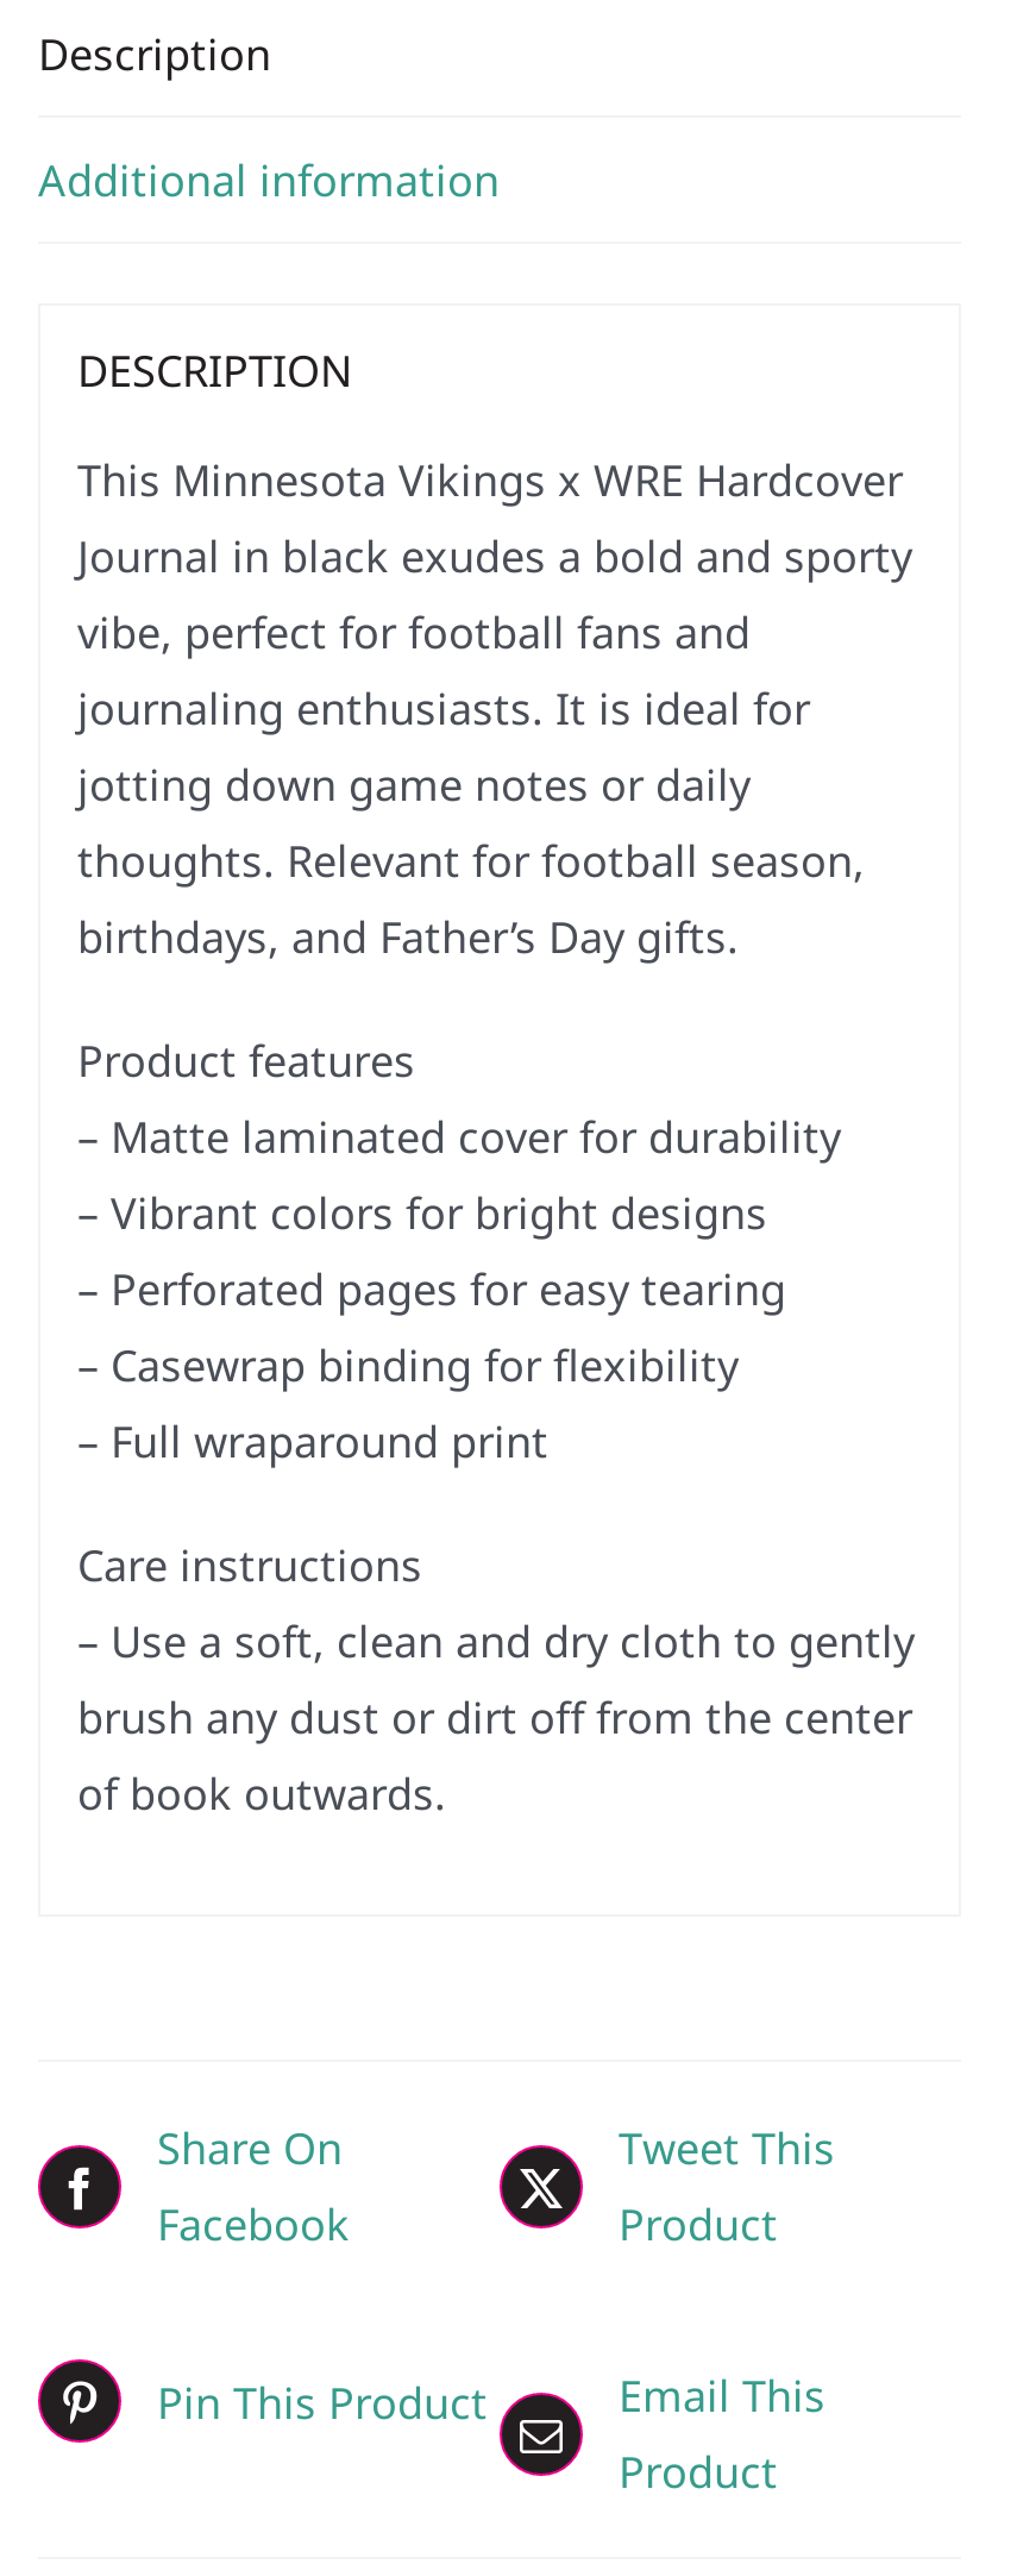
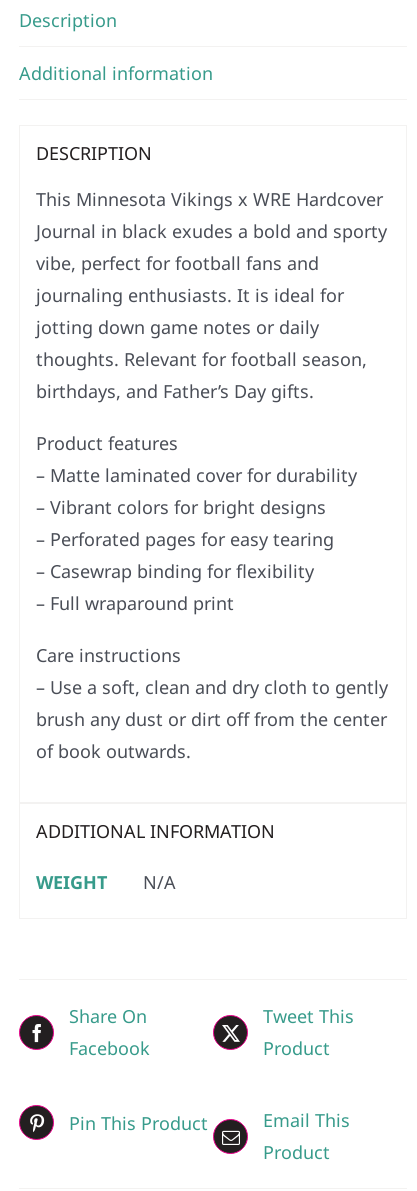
+ ADDITIONAL INFORMATION
+ WEIGHT
+ N/A
